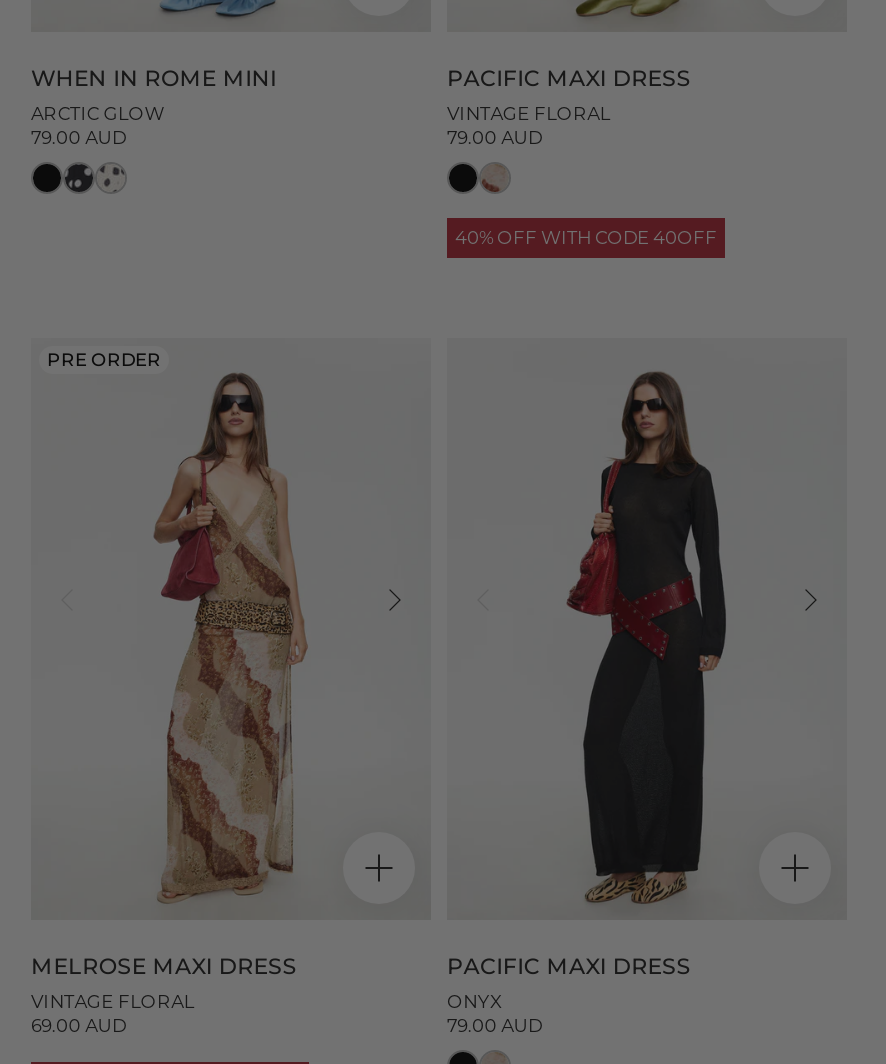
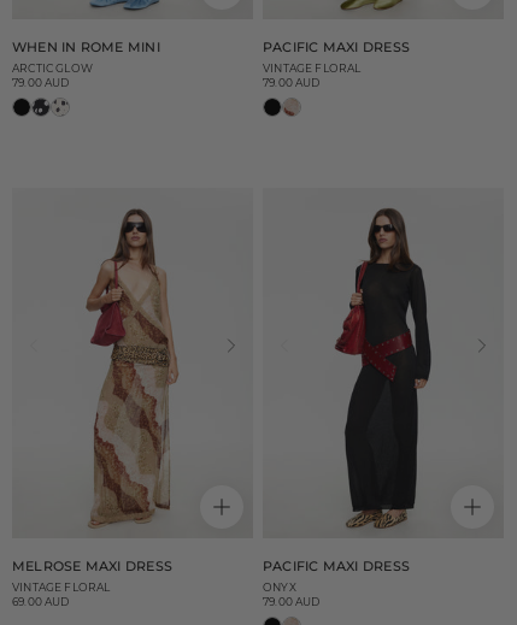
- 40% OFF WITH CODE 40OFF

- PRE ORDER
